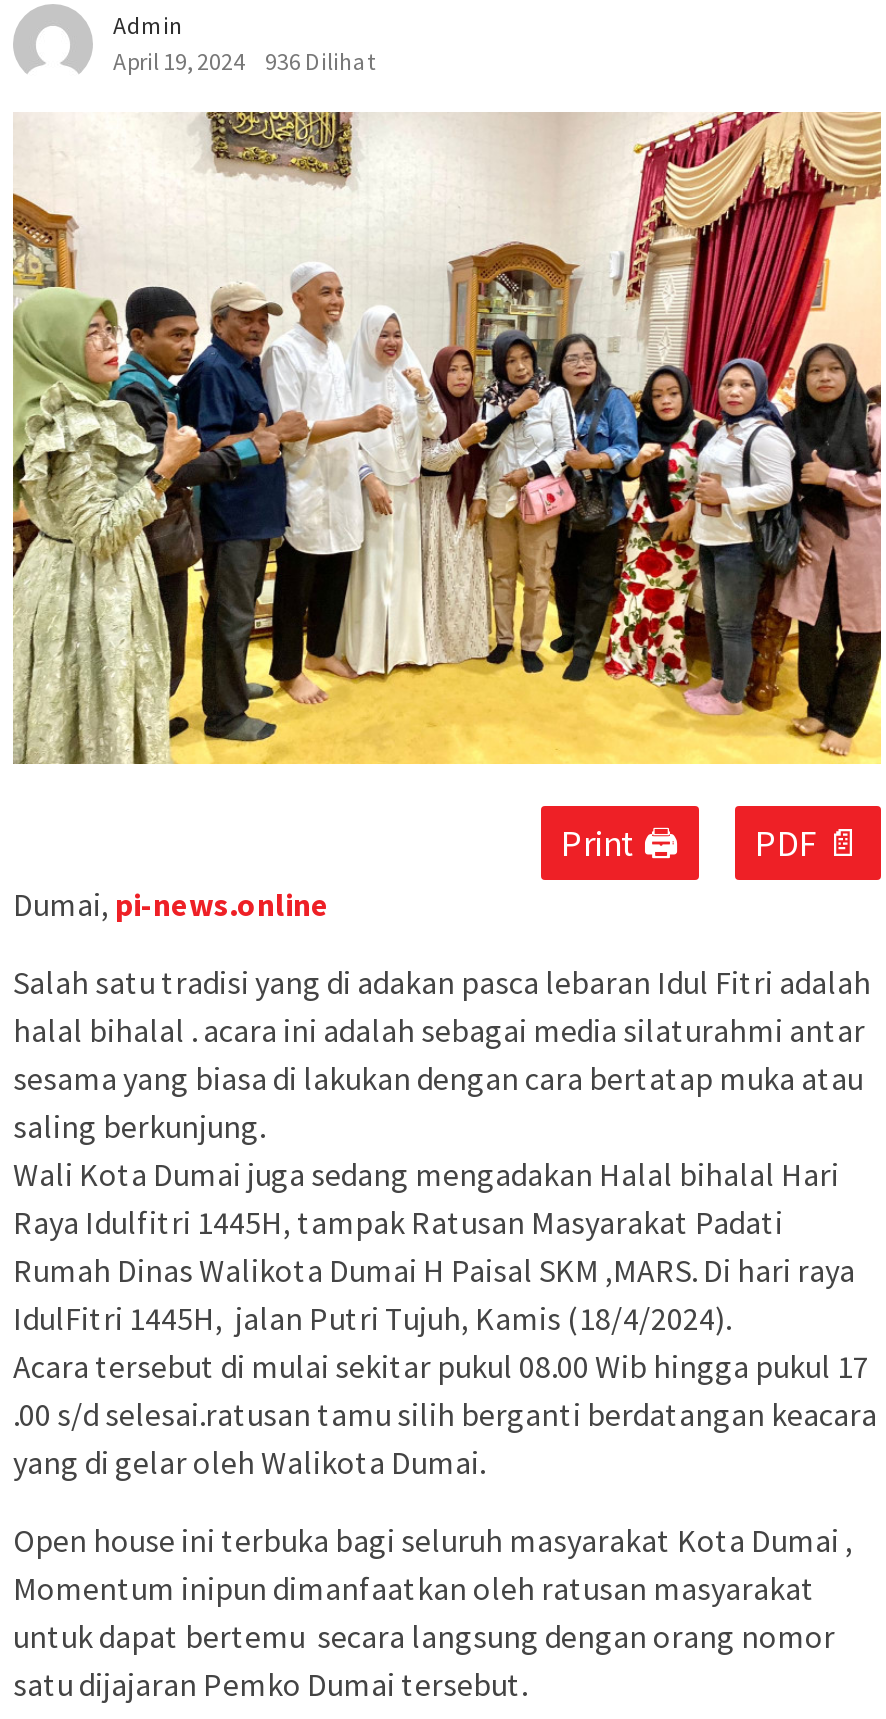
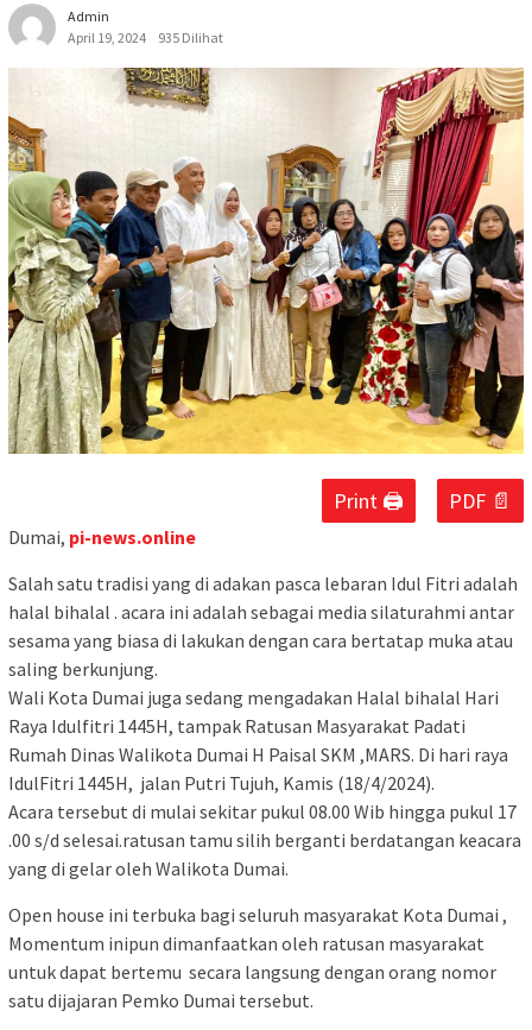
- April 19, 2024 936 Dilihat
+ April 19, 2024 935 Dilihat
